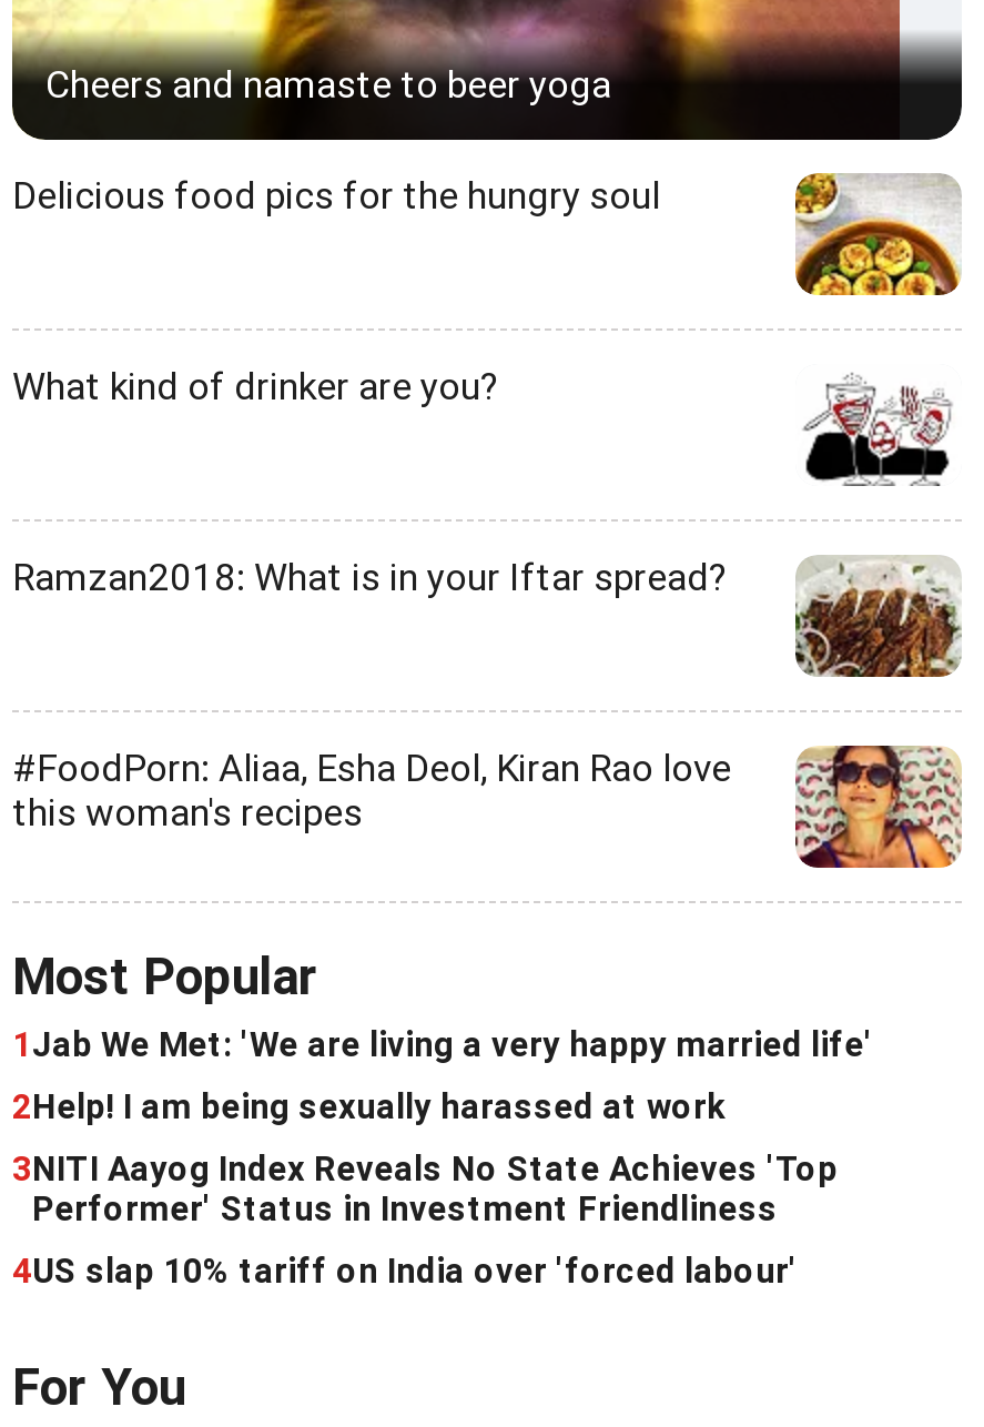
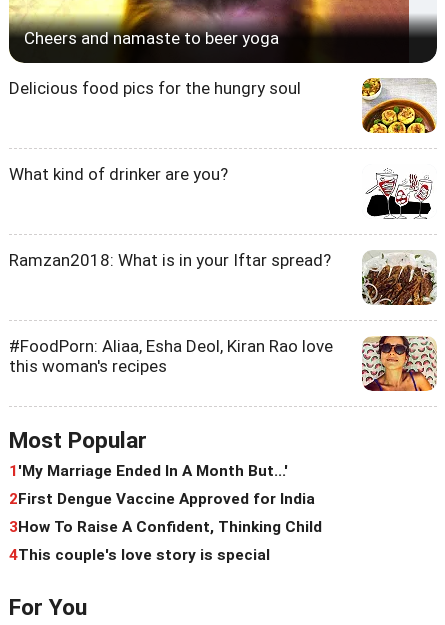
- 1 Jab We Met: 'We are living a very happy married life'
+ 1 'My Marriage Ended In A Month But...'

- 2Help! I am being sexually harassed at work
+ 2First Dengue Vaccine Approved for India

- 3NITI Aayog Index Reveals No State Achieves 'Top
- Performer' Status in Investment Friendliness
+ 3How To Raise A Confident, Thinking Child

- 4US slap 10% tariff on India over 'forced labour'
+ 4This couple's love story is special
